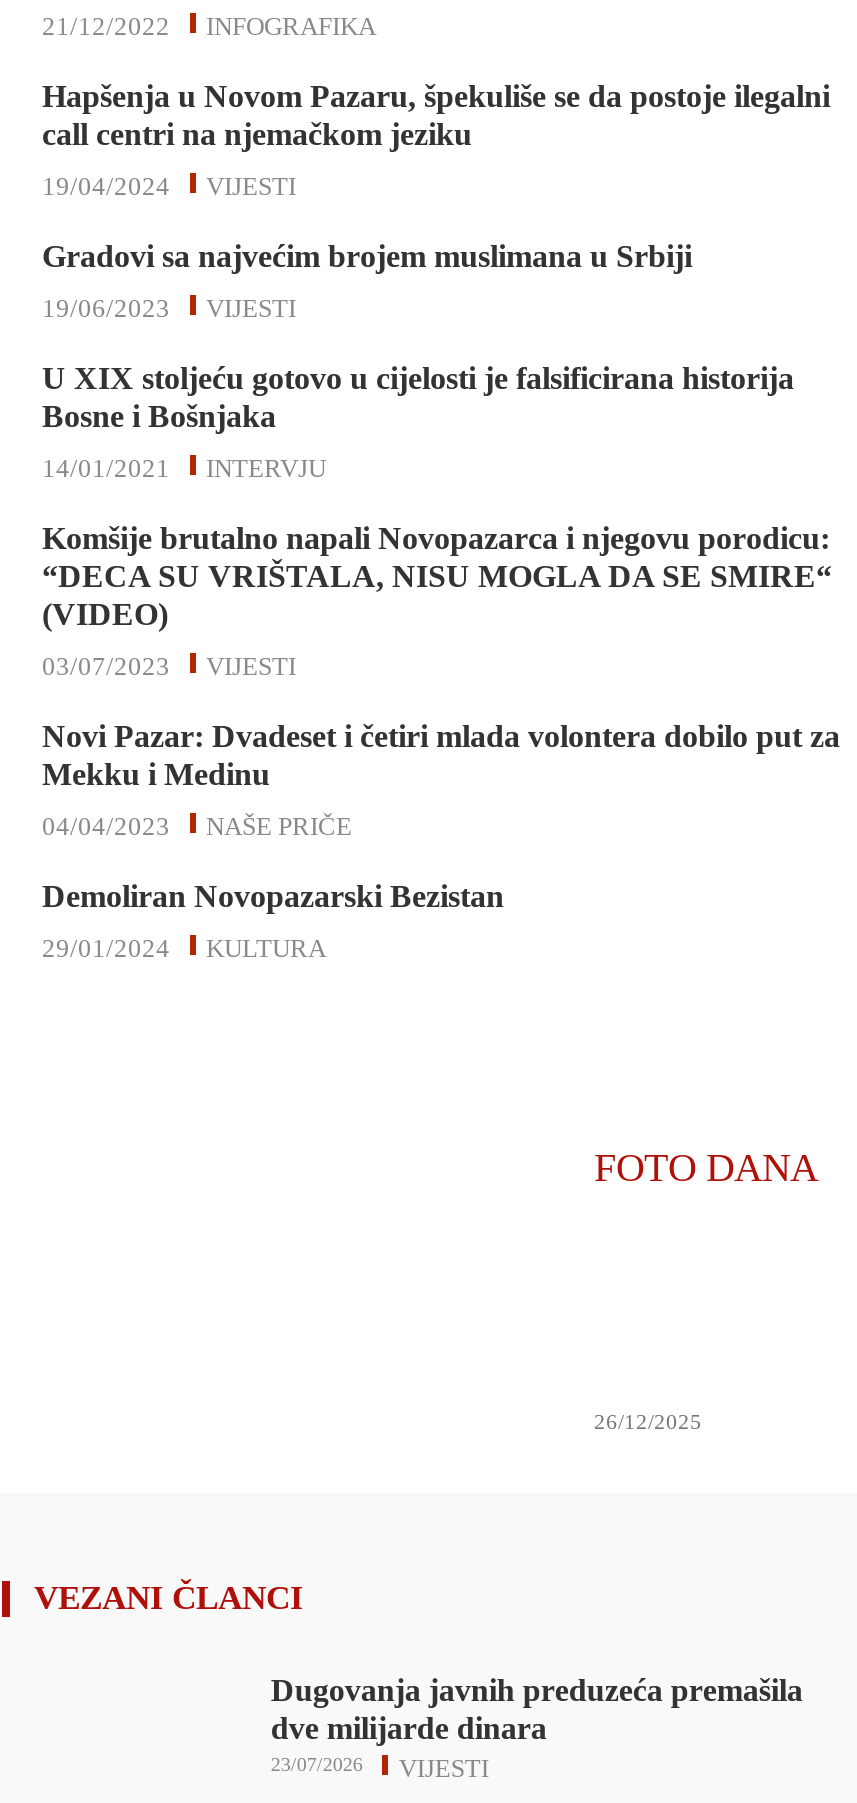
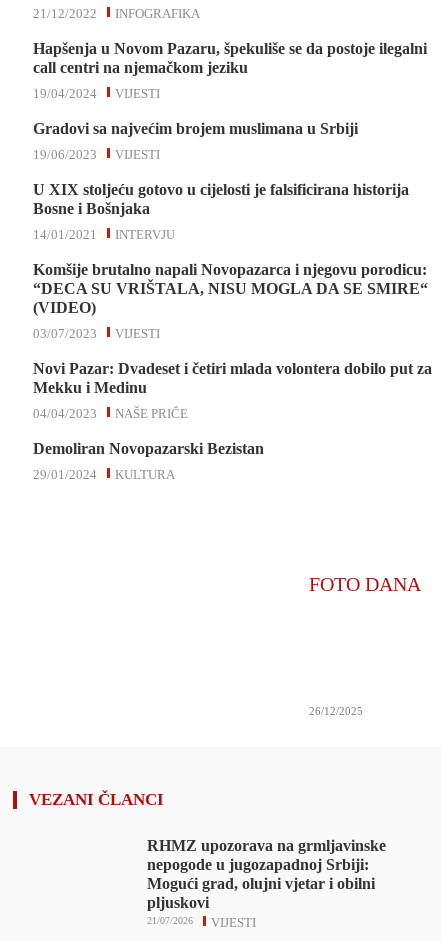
- Dugovanja javnih preduzeća premašila
- dve milijarde dinara
+ RHMZ upozorava na grmljavinske
+ nepogode u jugozapadnoj Srbiji:
+ Mogući grad, olujni vjetar i obilni
+ pljuskovi

- 23/07/2026 VIJESTI
+ 21/07/2026 VIJESTI
